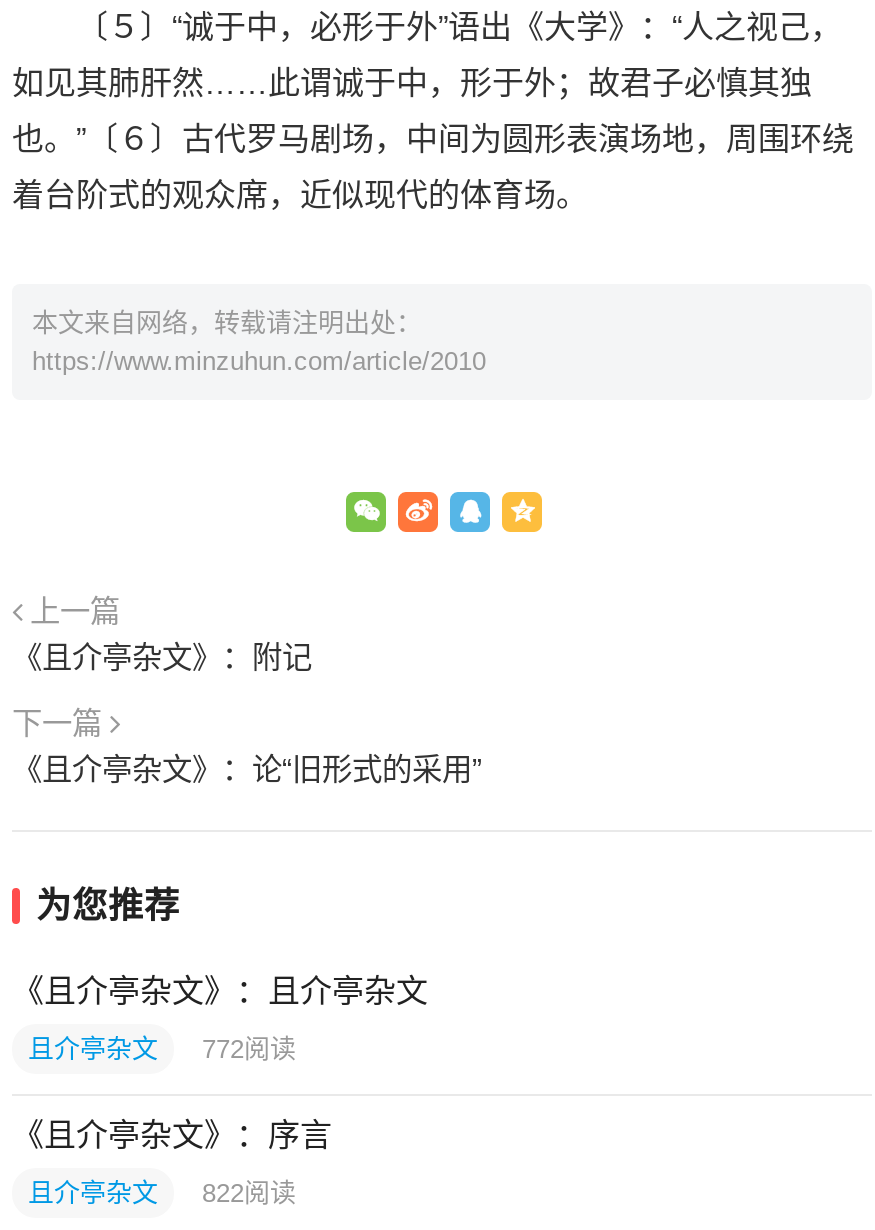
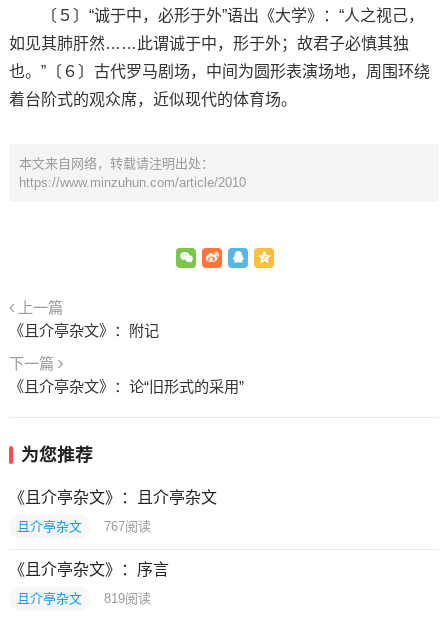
- 且介亭杂文 772阅读
+ 且介亭杂文 767阅读

- 且介亭杂文 822阅读
+ 且介亭杂文 819阅读
